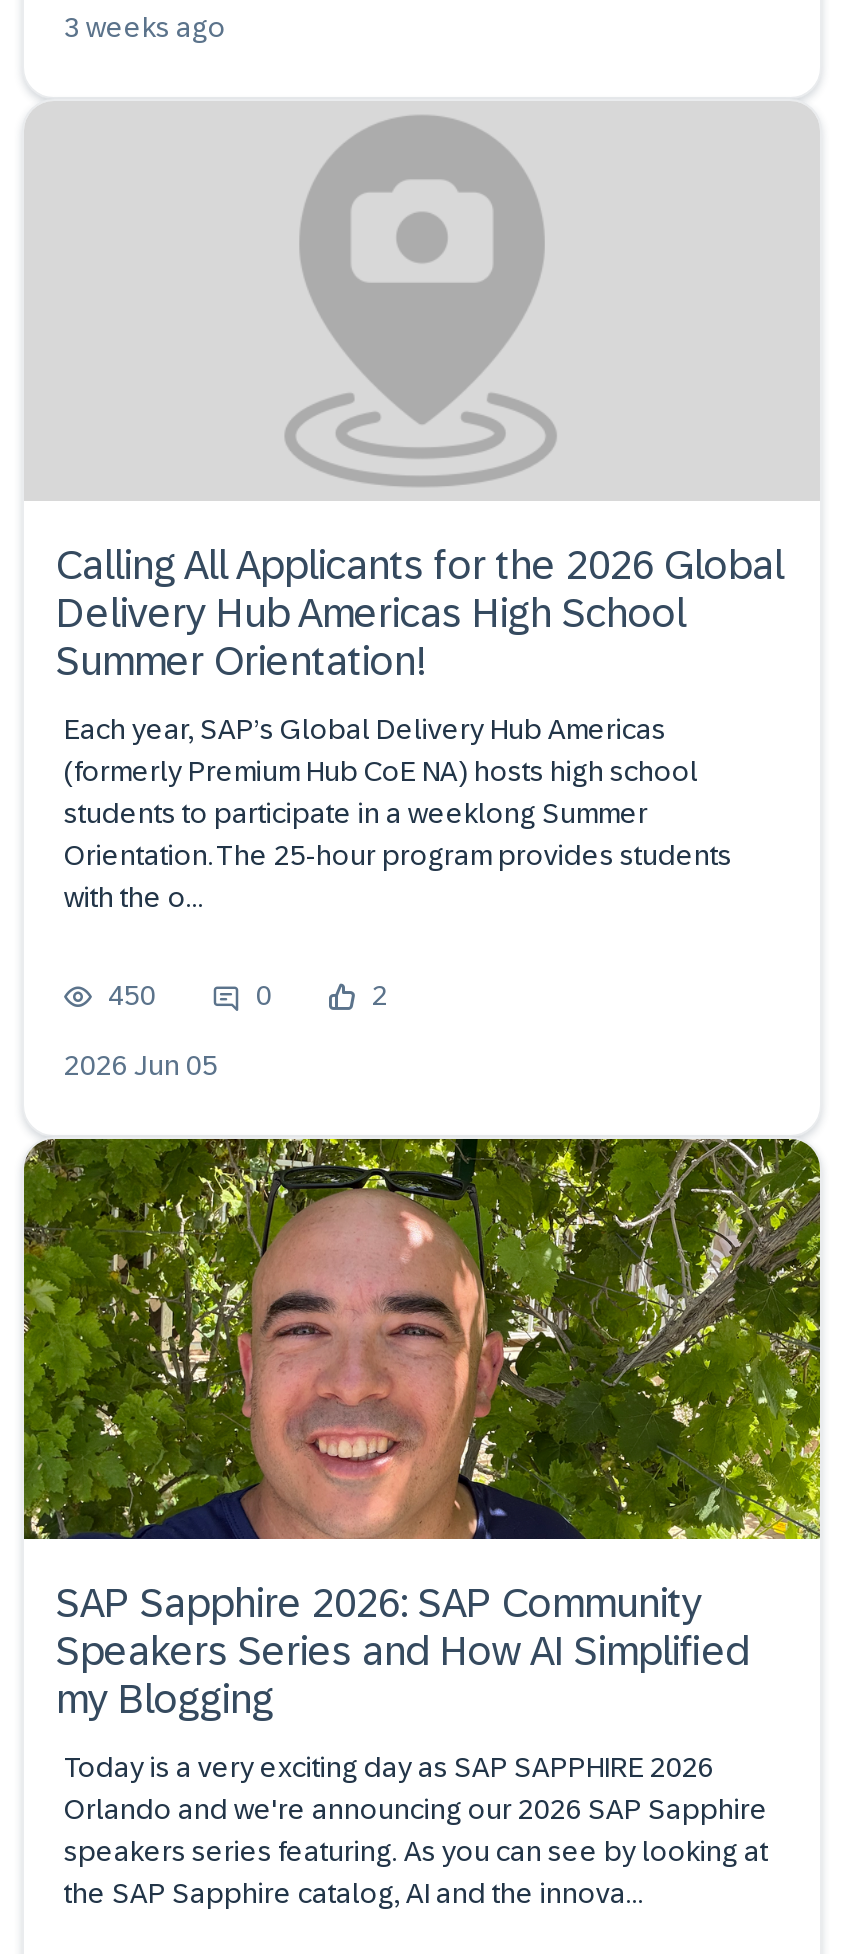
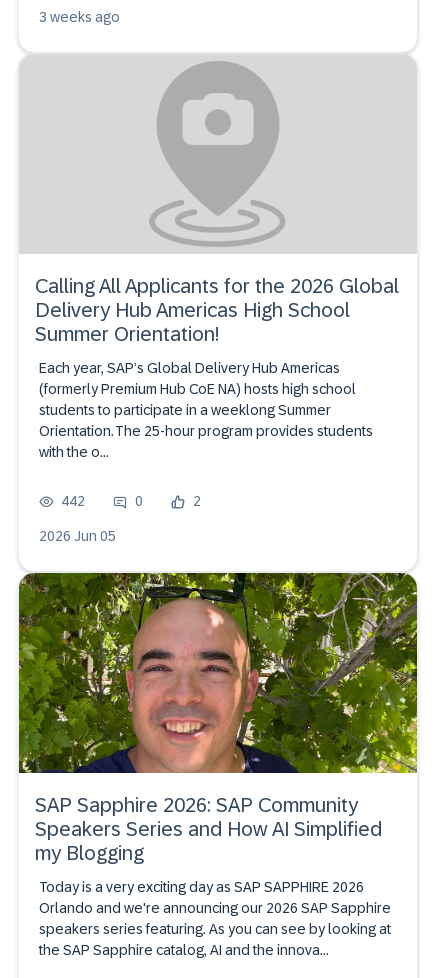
- 450
+ 442
